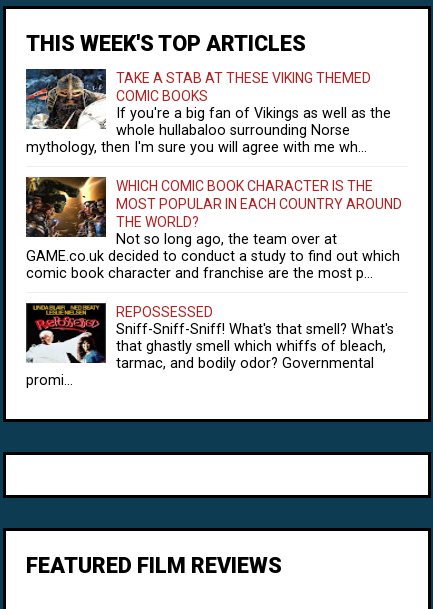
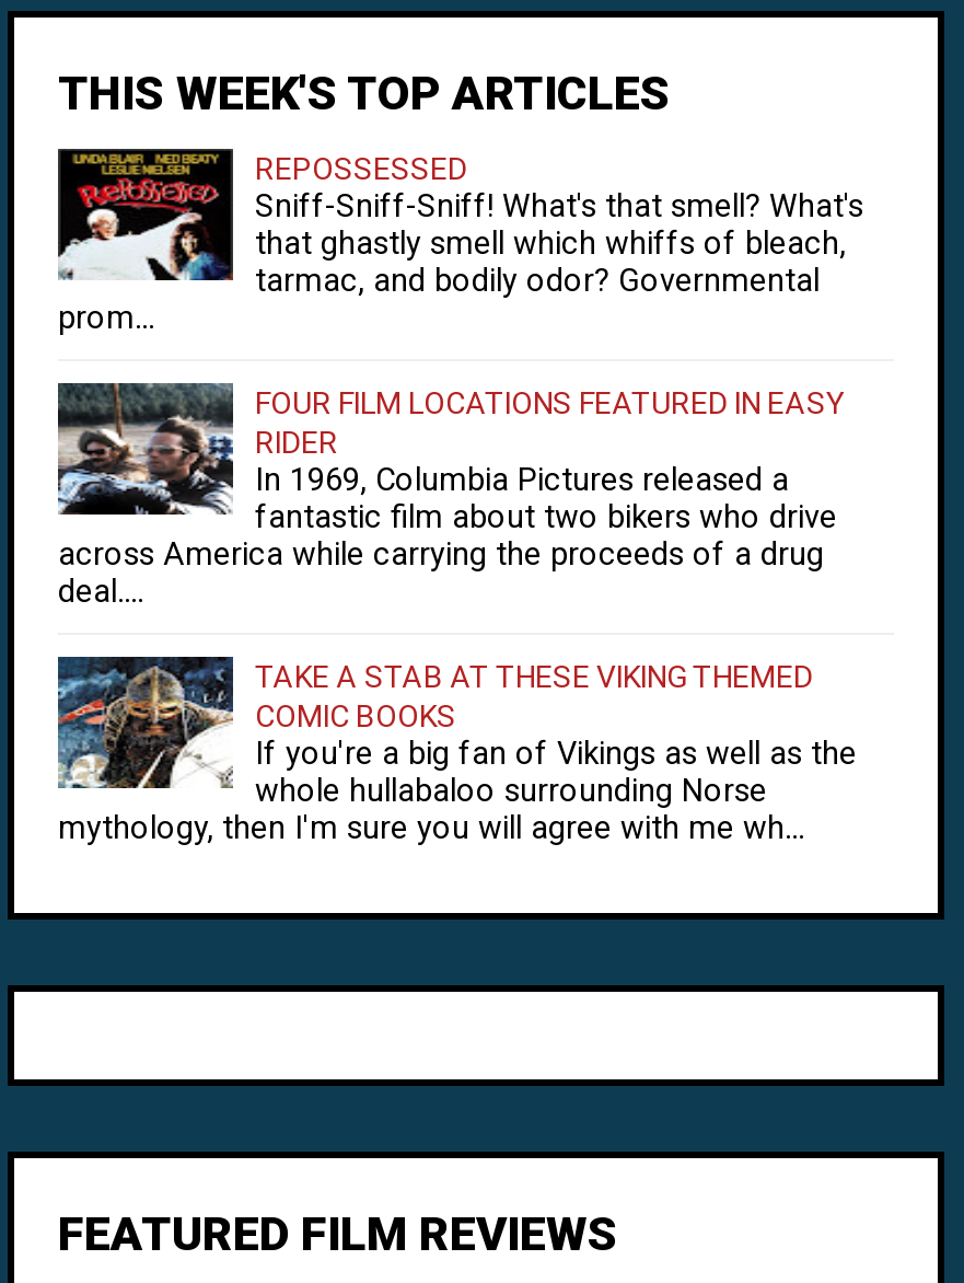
+ prom...
+ FOUR FILM LOCATIONS FEATURED IN EASY
+ RIDER
+ In 1969, Columbia Pictures released a
+ fantastic film about two bikers who drive
+ across America while carrying the proceeds of a drug
+ deal....

moved down: [image] | TAKE A STAB AT THESE VIKING THEMED | COMIC BOOKS | If you're a big fan of Vikings as well as the | whole hullabaloo surrounding Norse | mythology, then I'm sure you will agree with me wh...

- [image]
+ [image]

- WHICH COMIC BOOK CHARACTER IS THE
- MOST POPULAR IN EACH COUNTRY AROUND
- THE WORLD?
- Not so long ago, the team over at
- GAME.co.uk decided to conduct a study to find out which
- comic book character and franchise are the most p...
- promi...

moved up: [image] | REPOSSESSED | Sniff-Sniff-Sniff! What's that smell? What's | that ghastly smell which whiffs of bleach, | tarmac, and bodily odor? Governmental
